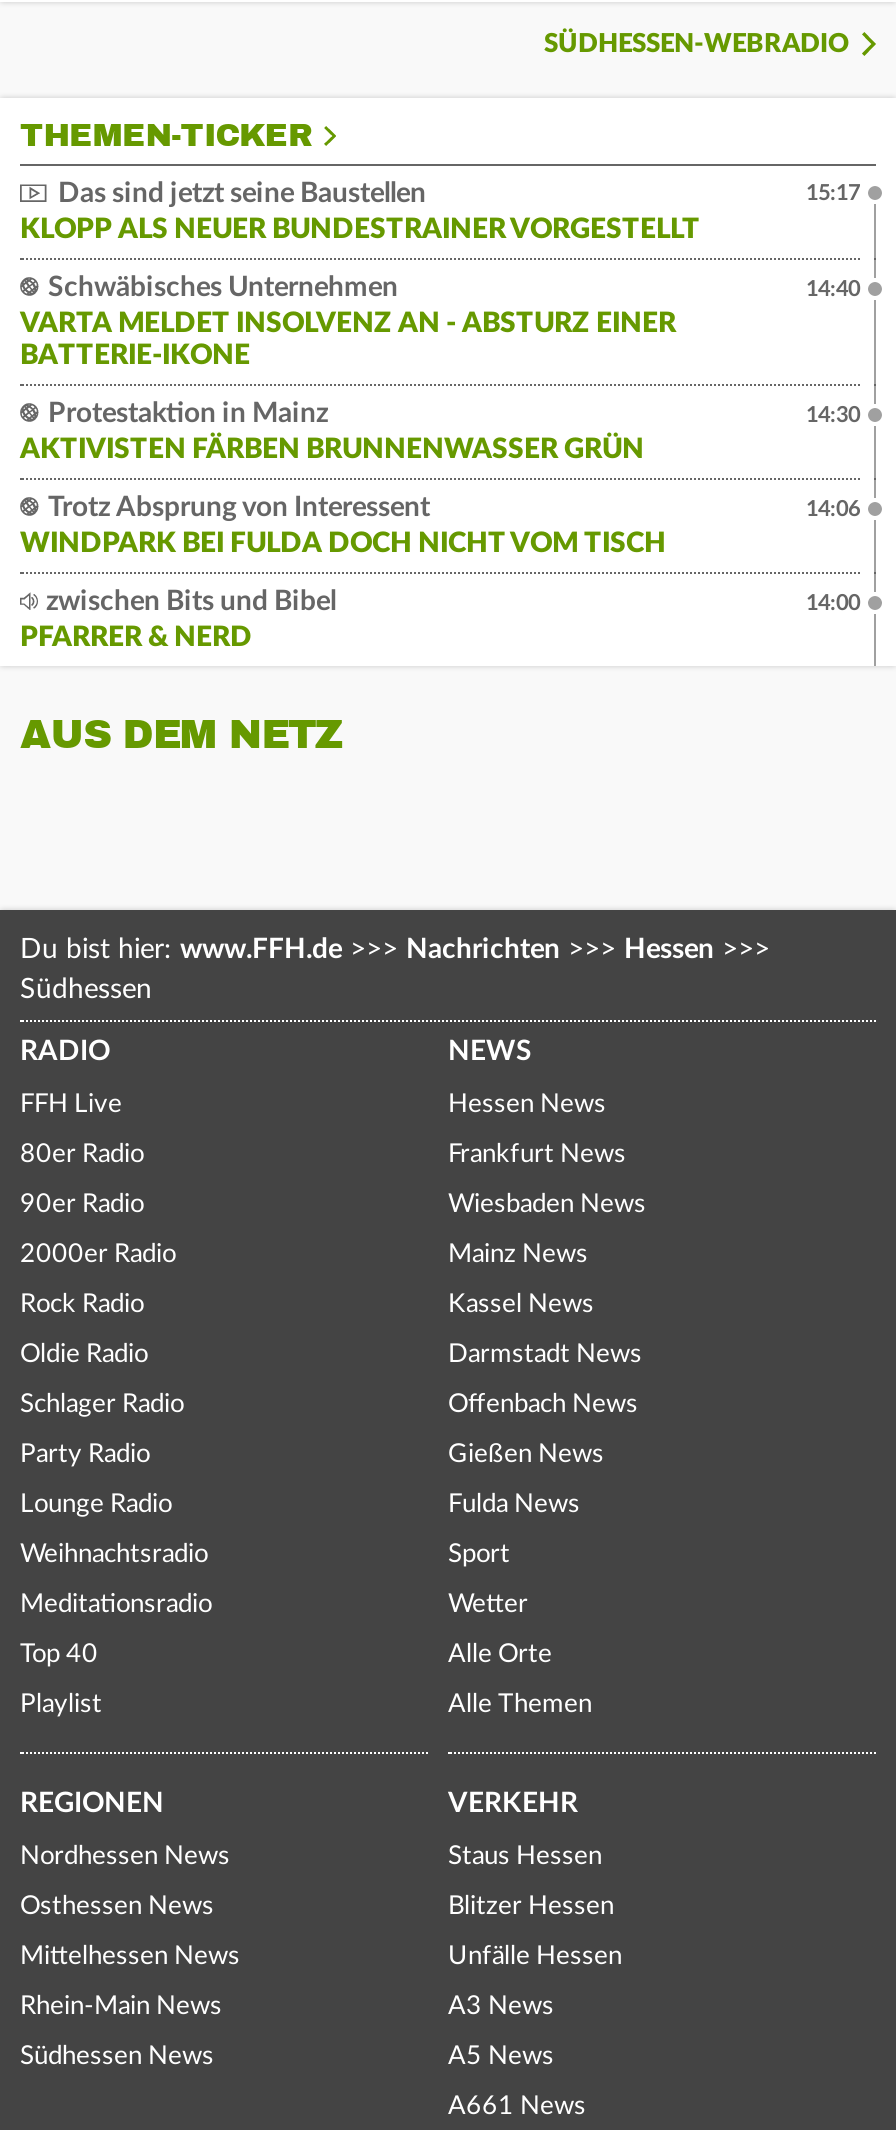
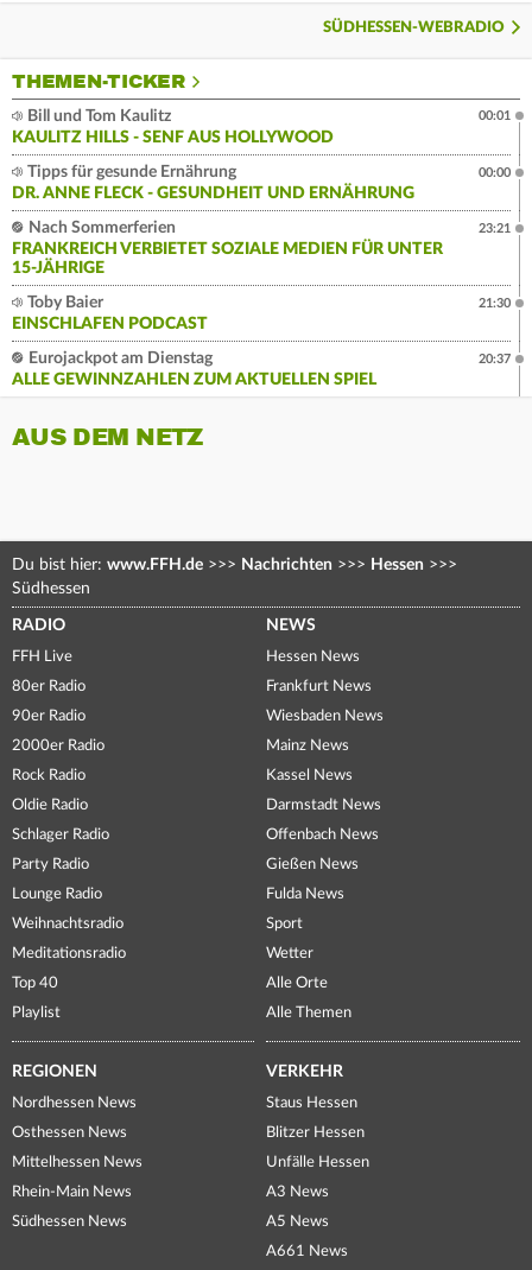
- Das sind jetzt seine Baustellen
- KLOPP ALS NEUER BUNDESTRAINER VORGESTELLT
+ Bill und Tom Kaulitz
+ KAULITZ HILLS - SENF AUS HOLLYWOOD

- 15:17
+ 00:01

- Schwäbisches Unternehmen
- VARTA MELDET INSOLVENZ AN - ABSTURZ EINER
- BATTERIE-IKONE
+ Tipps für gesunde Ernährung
+ DR. ANNE FLECK - GESUNDHEIT UND ERNÄHRUNG

- 14:40
+ 00:00

- Protestaktion in Mainz
- AKTIVISTEN FÄRBEN BRUNNENWASSER GRÜN
+ Nach Sommerferien
+ FRANKREICH VERBIETET SOZIALE MEDIEN FÜR UNTER
+ 15-JÄHRIGE

- 14:30
+ 23:21

- Trotz Absprung von Interessent
- WINDPARK BEI FULDA DOCH NICHT VOM TISCH
+ Toby Baier
+ EINSCHLAFEN PODCAST

- 14:06
+ 21:30

- zwischen Bits und Bibel
- PFARRER & NERD
+ Eurojackpot am Dienstag
+ ALLE GEWINNZAHLEN ZUM AKTUELLEN SPIEL

- 14:00
+ 20:37
